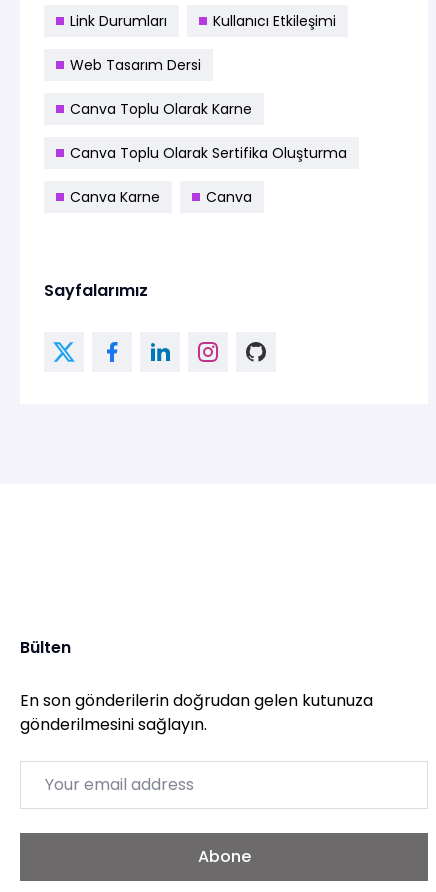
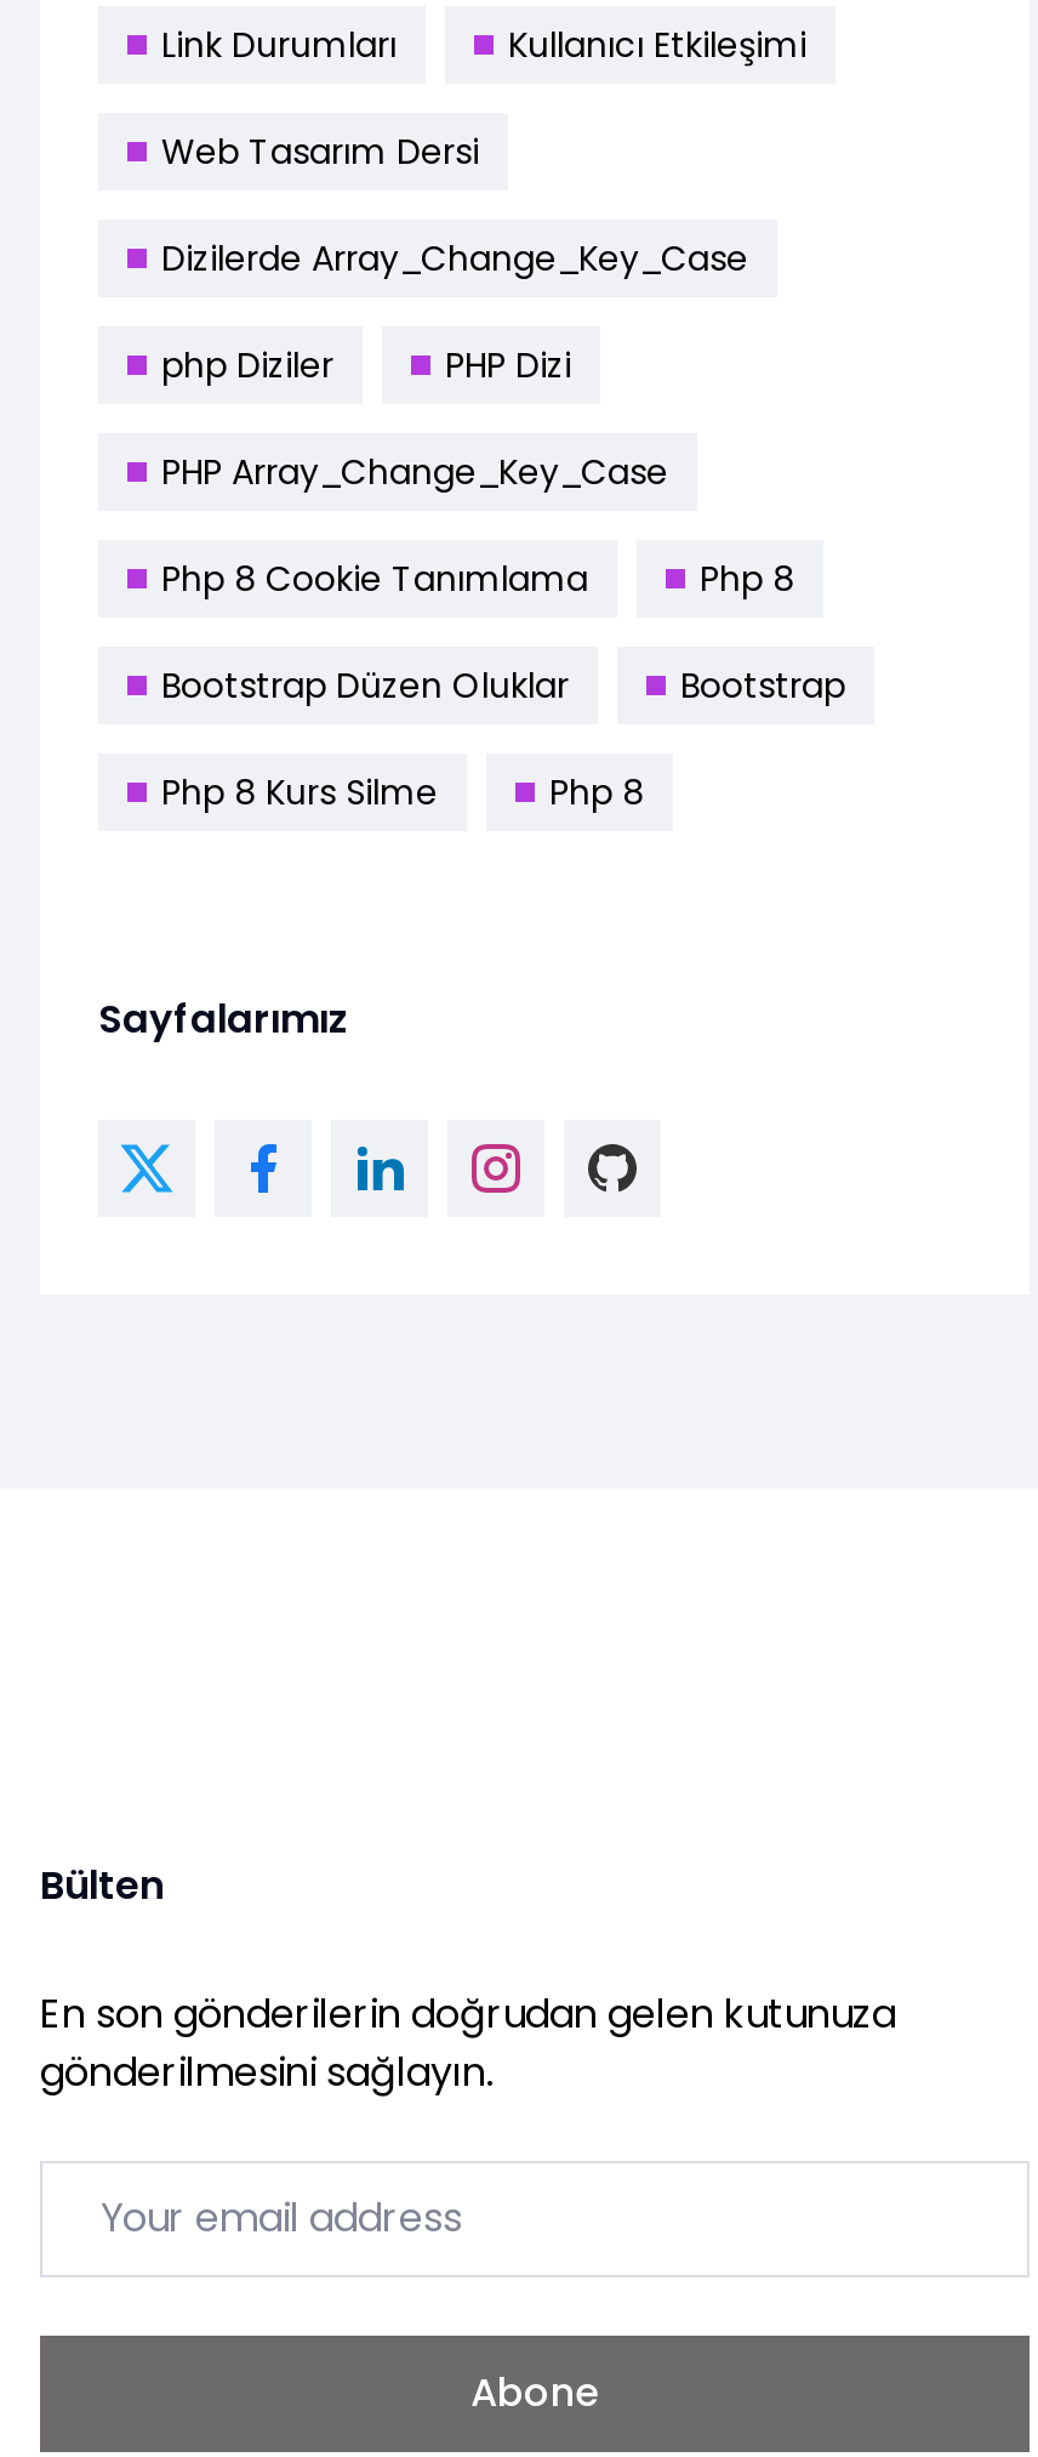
- Canva Toplu Olarak Karne
- Canva Toplu Olarak Sertifika Oluşturma
- Canva Karne
- Canva
+ Dizilerde Array_Change_Key_Case
+ php Diziler
+ PHP Dizi
+ PHP Array_Change_Key_Case
+ Php 8 Cookie Tanımlama
+ Php 8
+ Bootstrap Düzen Oluklar
+ Bootstrap
+ Php 8 Kurs Silme
+ Php 8
